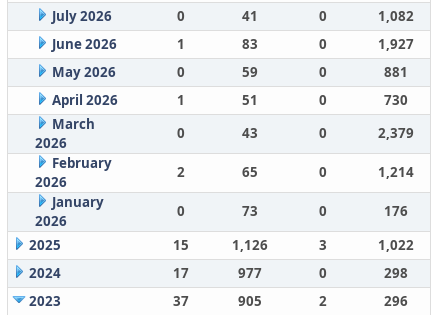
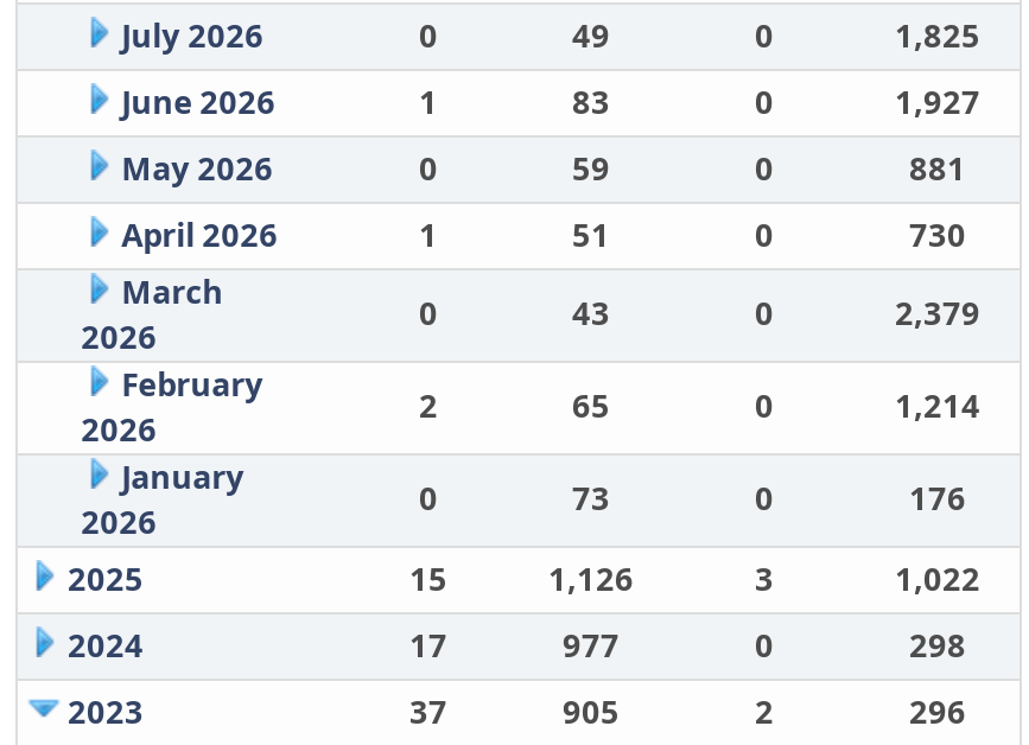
- 41
+ 49

- 1,082
+ 1,825
